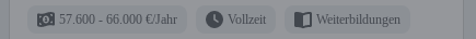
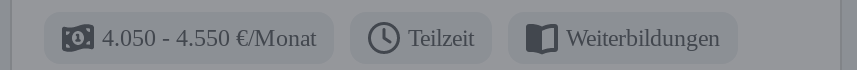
- 57.600 - 66.000 €/Jahr
- Vollzeit
+ 4.050 - 4.550 €/Monat
+ Teilzeit
